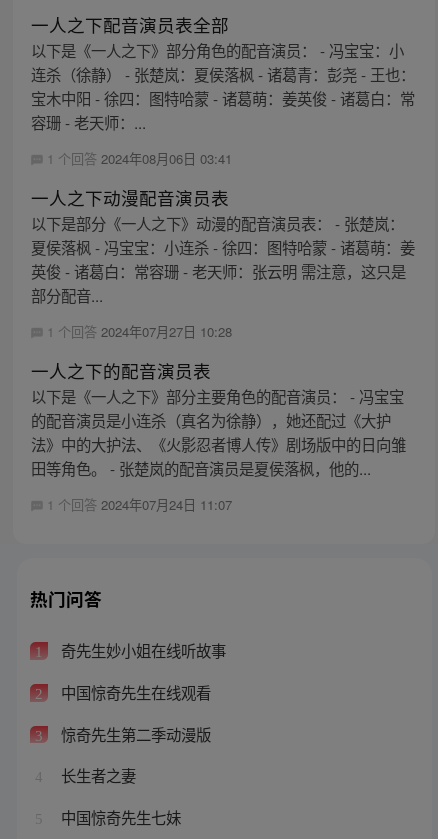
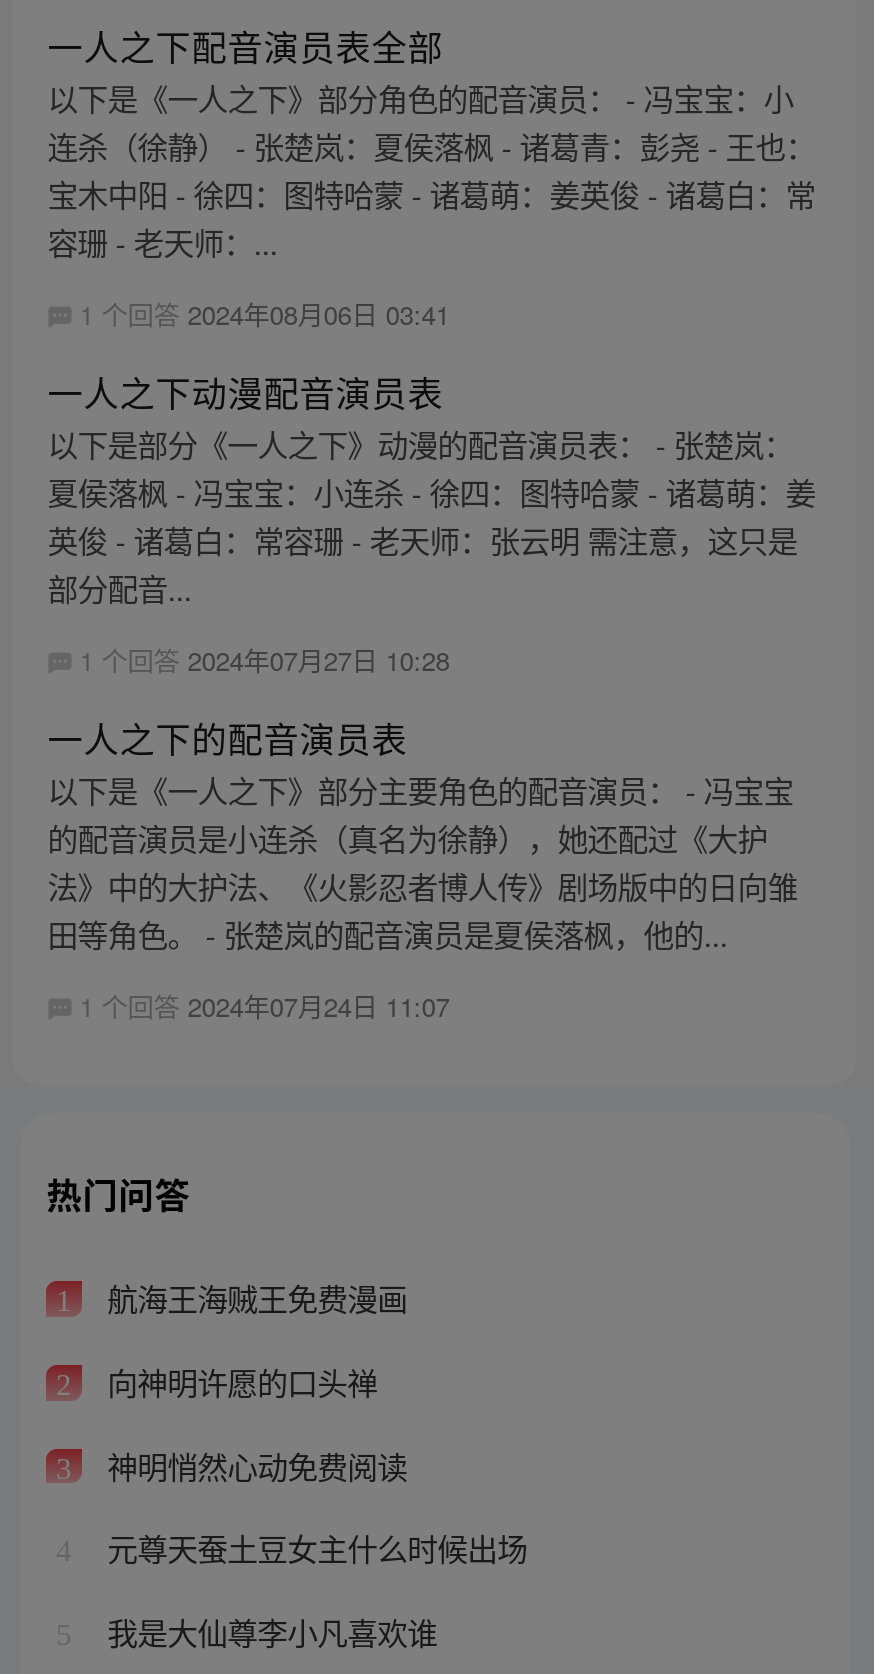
- 奇先生妙小姐在线听故事
+ 航海王海贼王免费漫画

- 中国惊奇先生在线观看
+ 向神明许愿的口头禅

- 惊奇先生第二季动漫版
+ 神明悄然心动免费阅读

- 长生者之妻
+ 元尊天蚕土豆女主什么时候出场

- 中国惊奇先生七妹
+ 我是大仙尊李小凡喜欢谁
